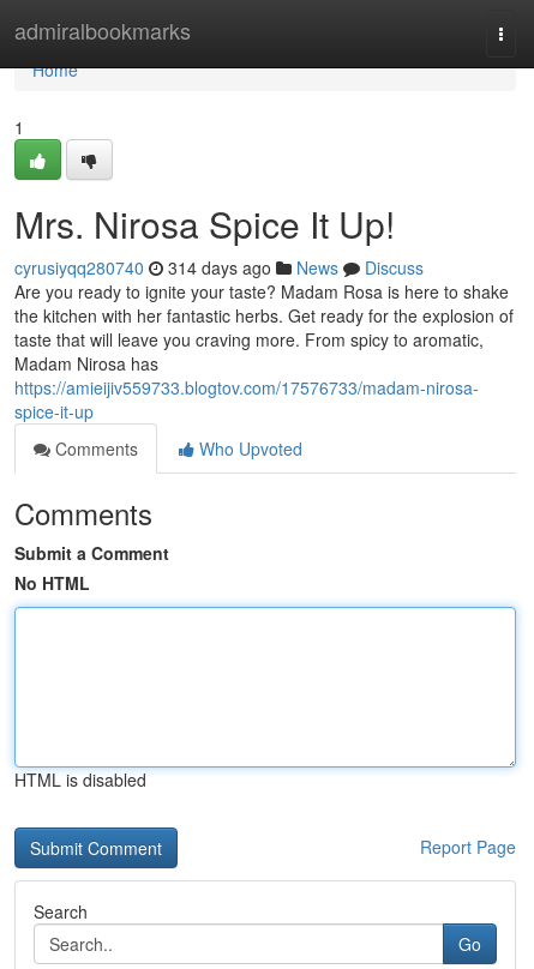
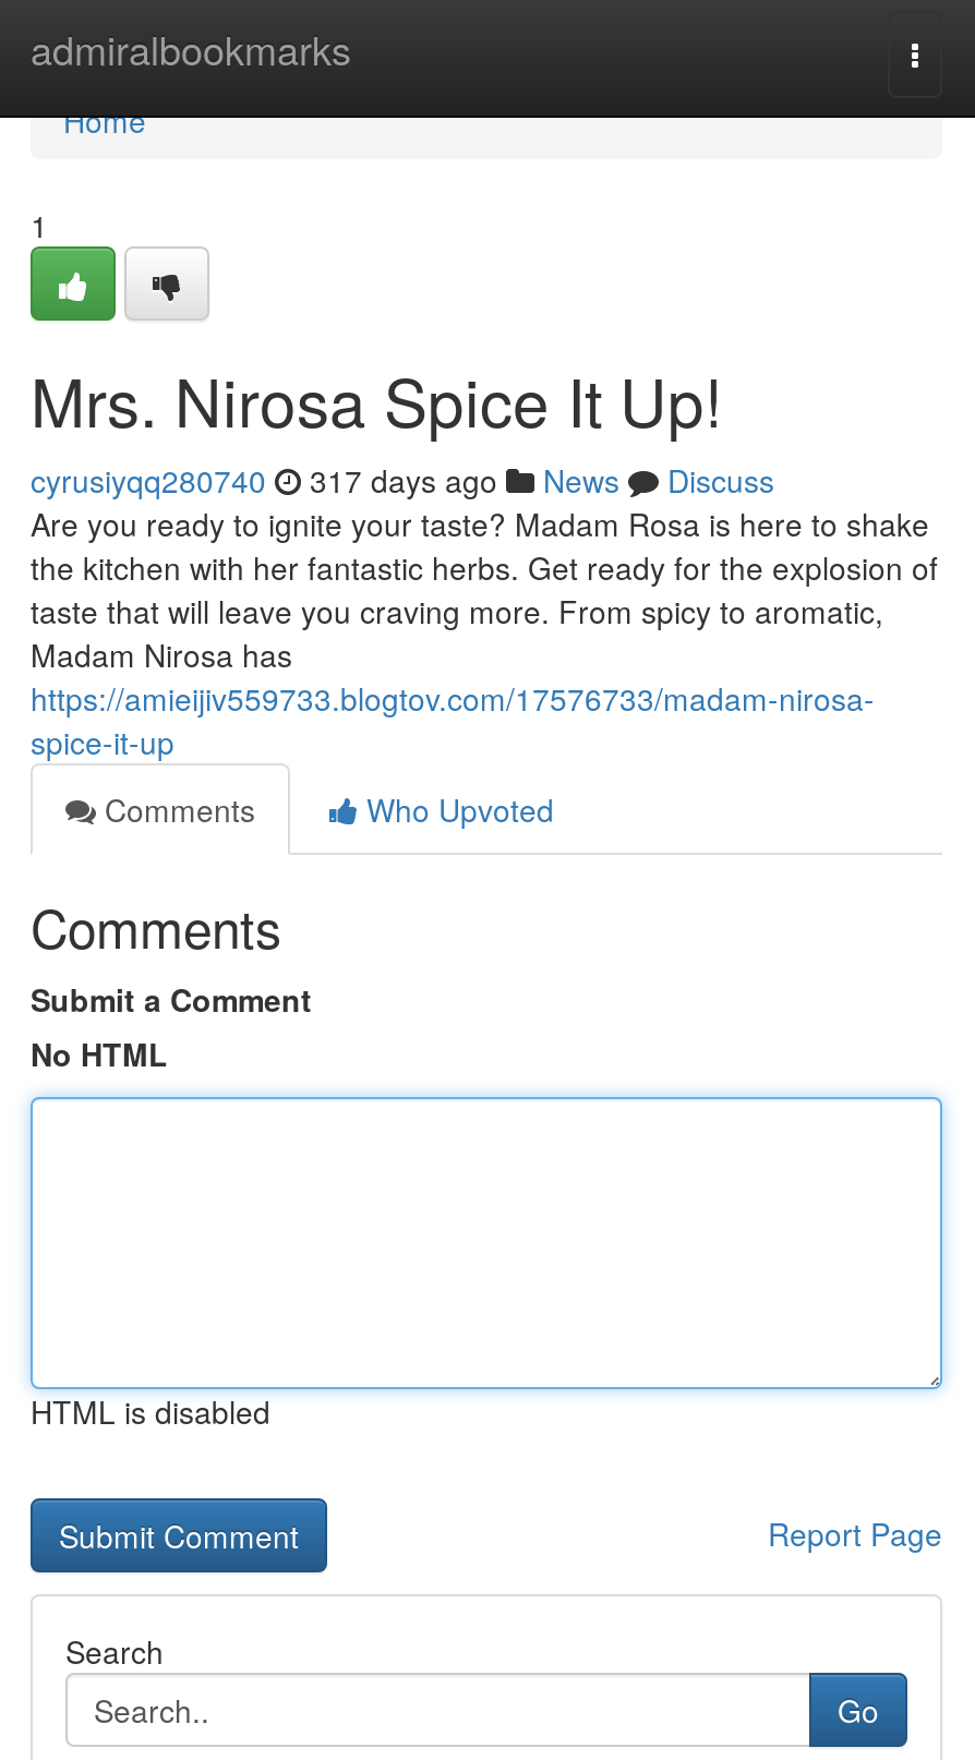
- cyrusiyqq280740 314 days ago News Discuss
+ cyrusiyqq280740 317 days ago News Discuss
